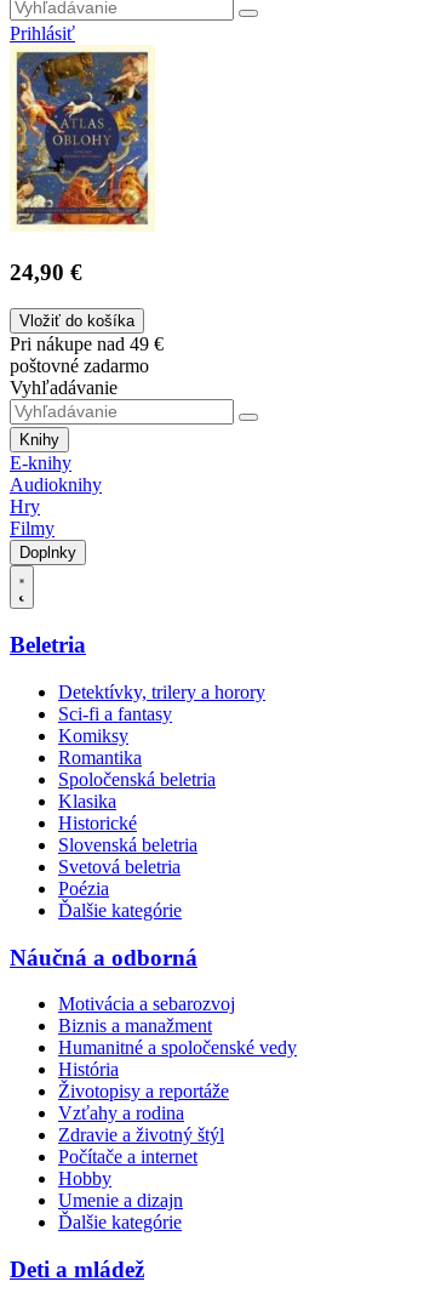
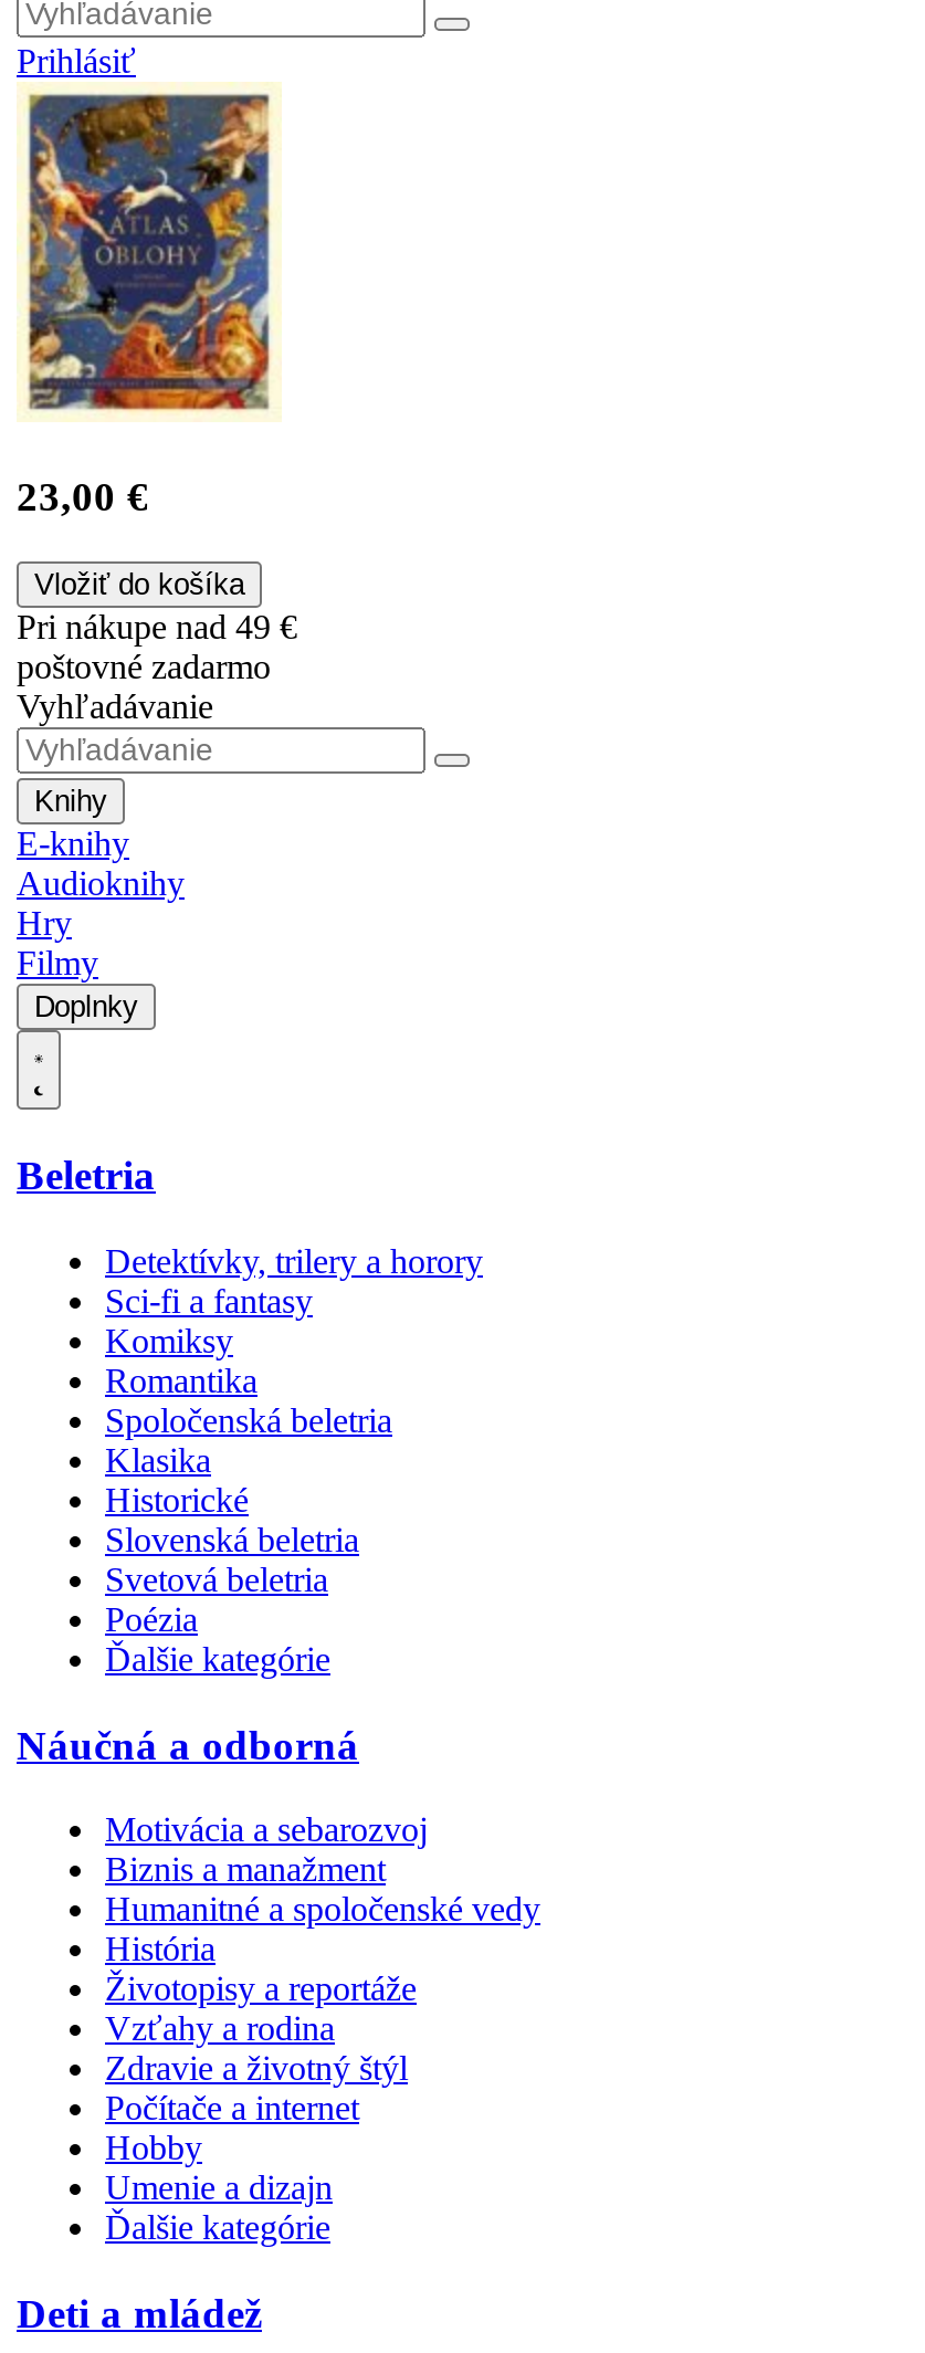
- 24,90 €
+ 23,00 €
